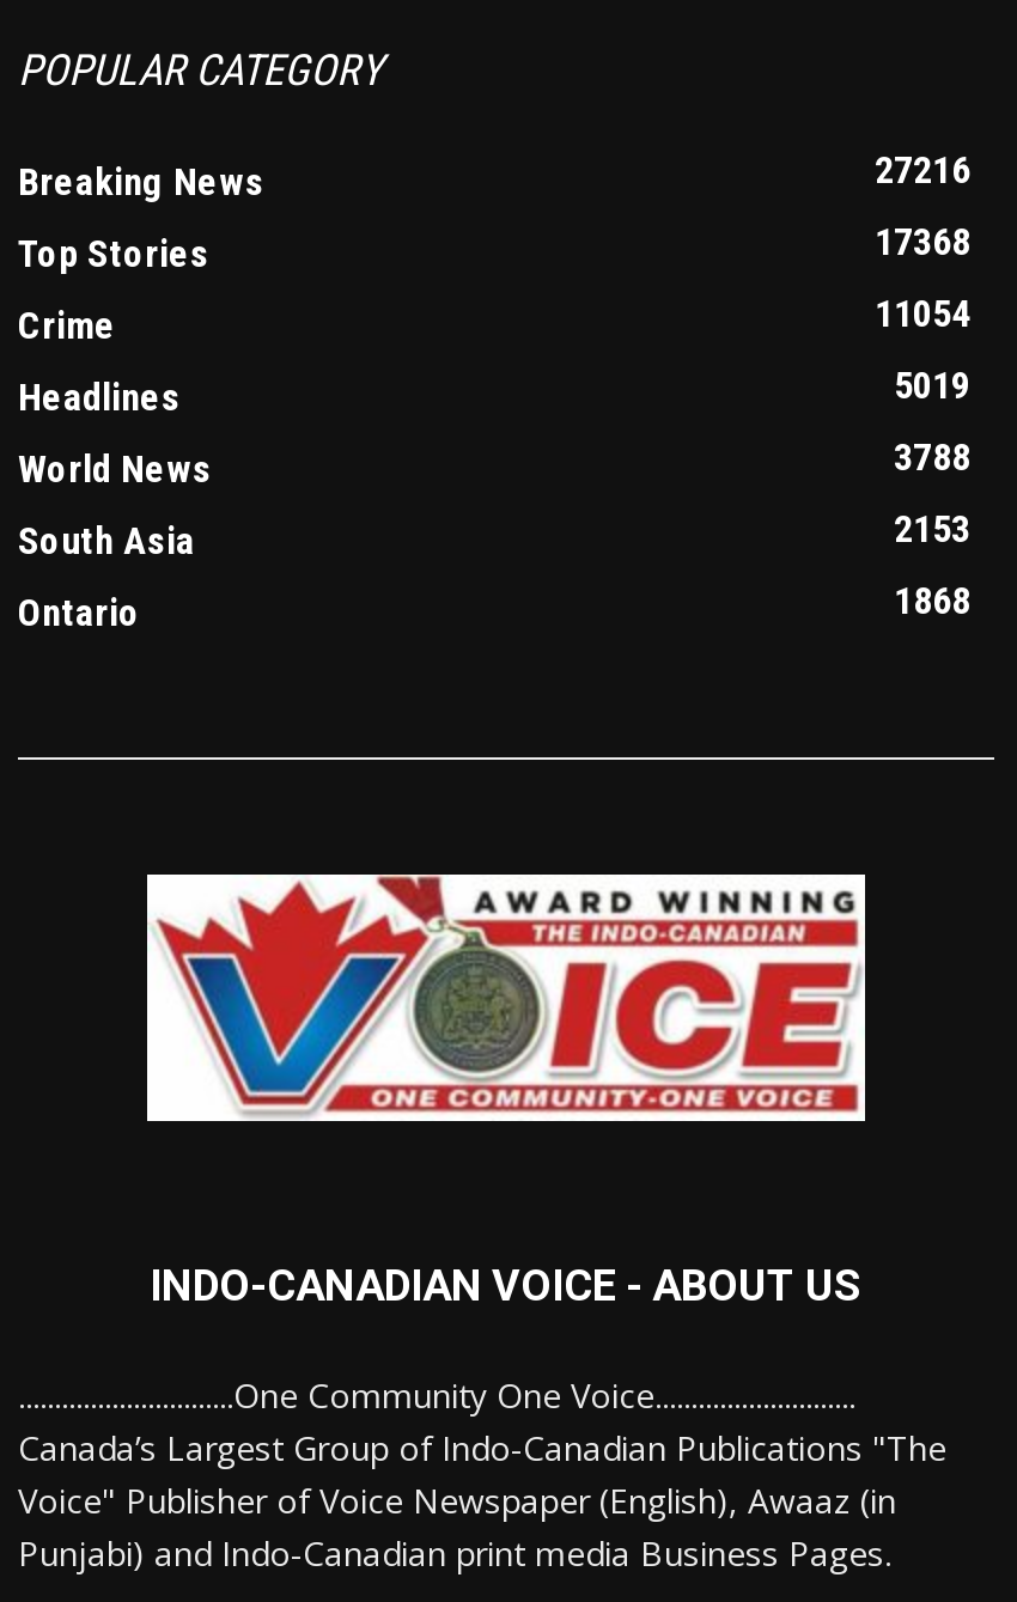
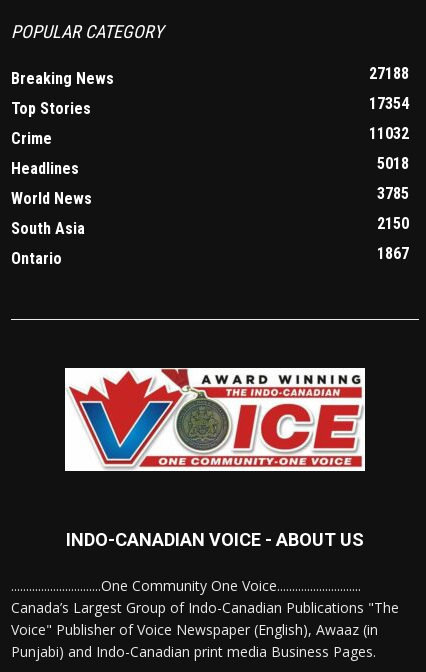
- 27216
+ 27188

- 17368
+ 17354

- 11054
+ 11032

- 5019
+ 5018

- 3788
+ 3785

- 2153
+ 2150

- 1868
+ 1867
